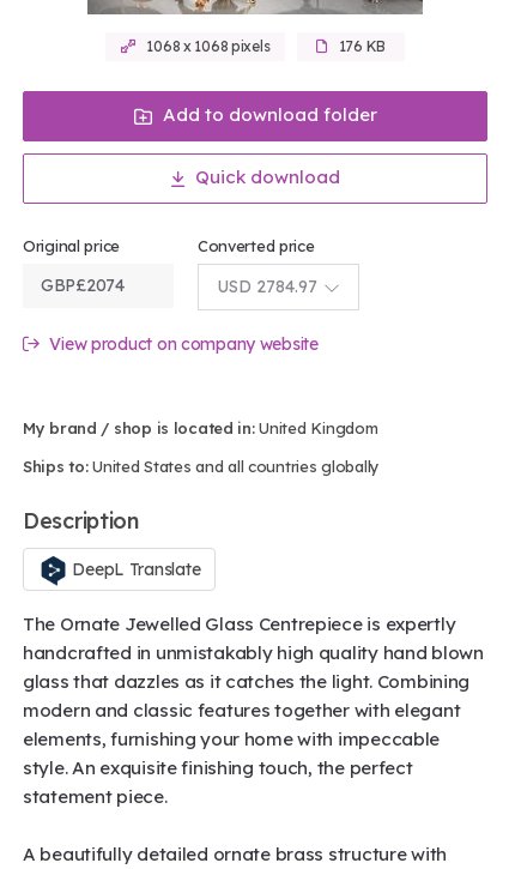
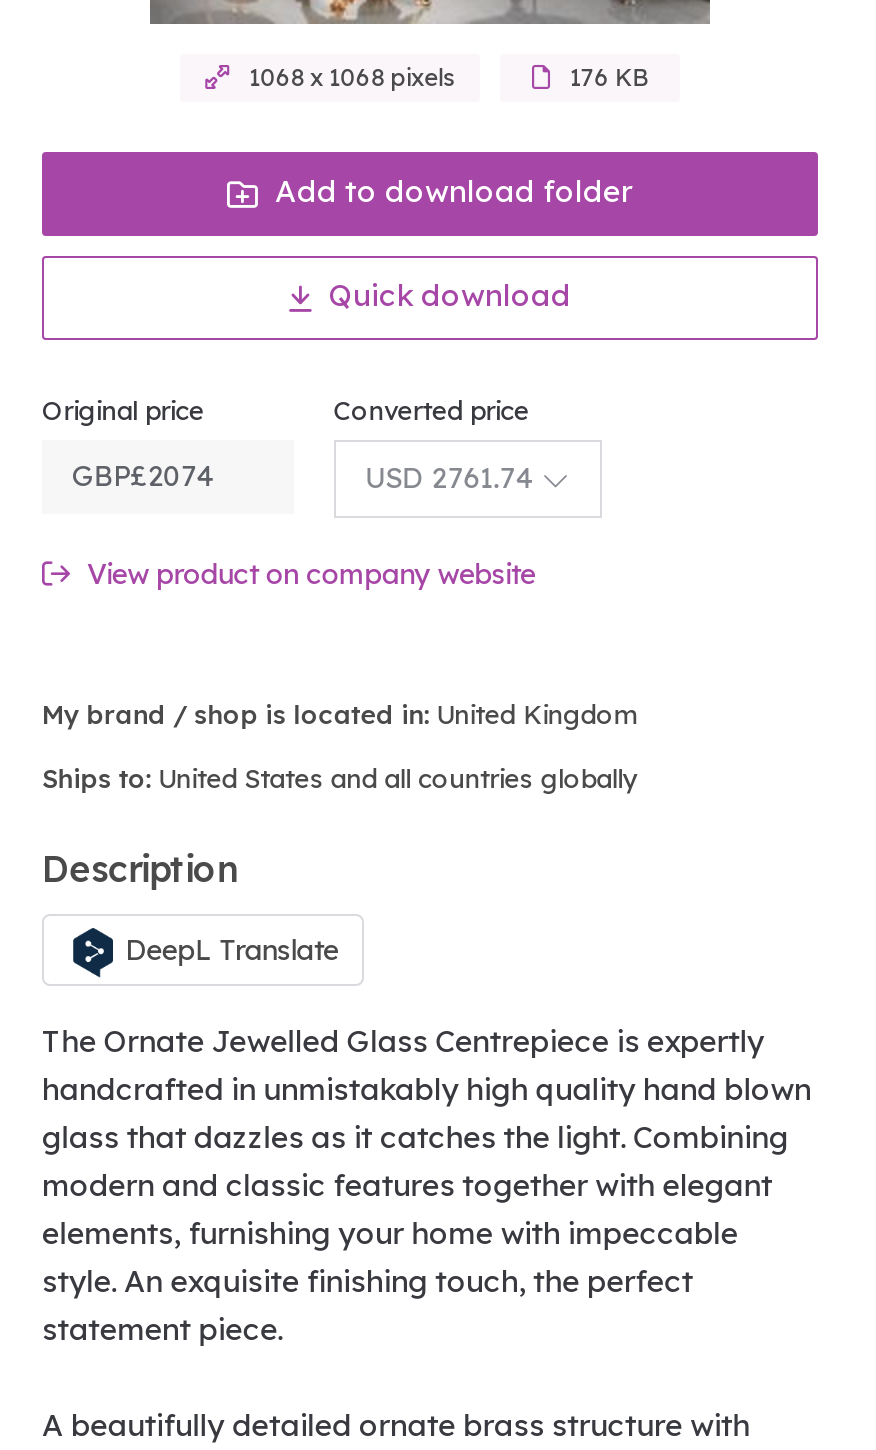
- USD 2784.97
+ USD 2761.74
